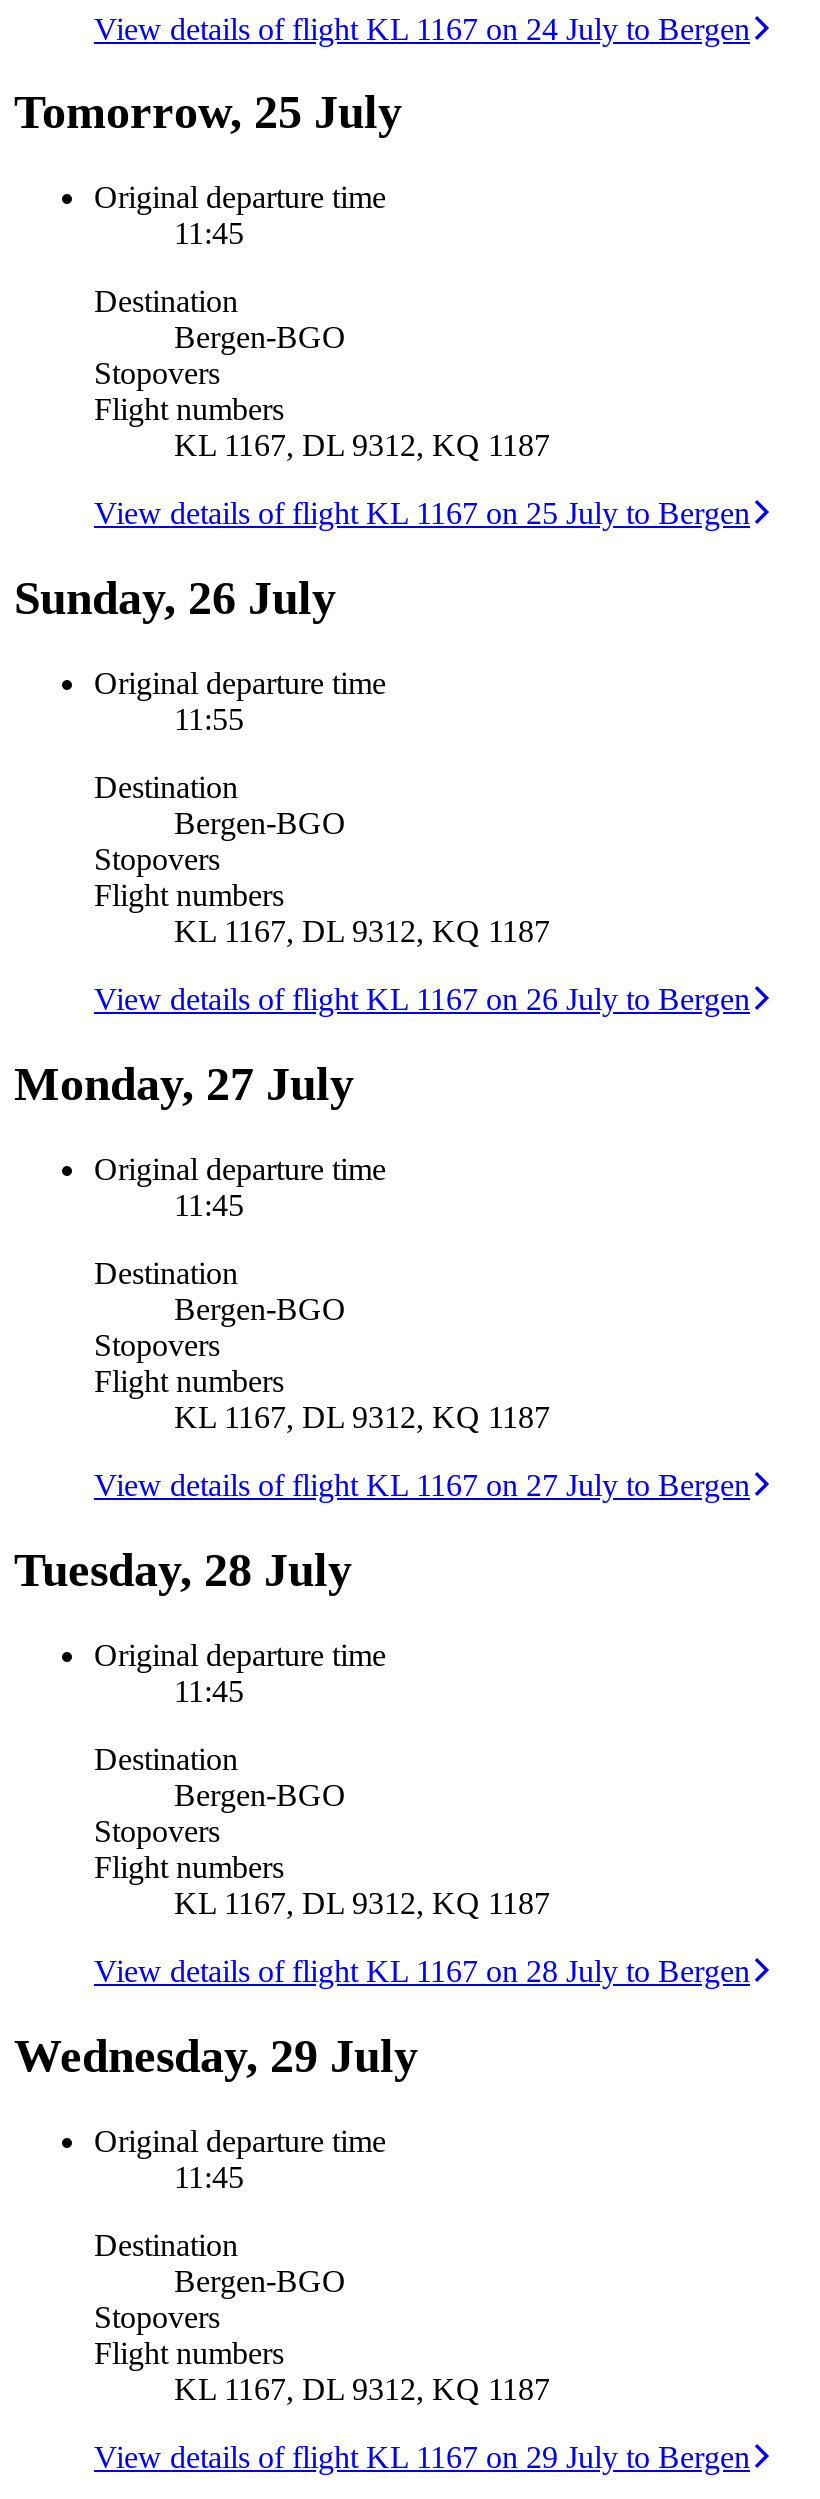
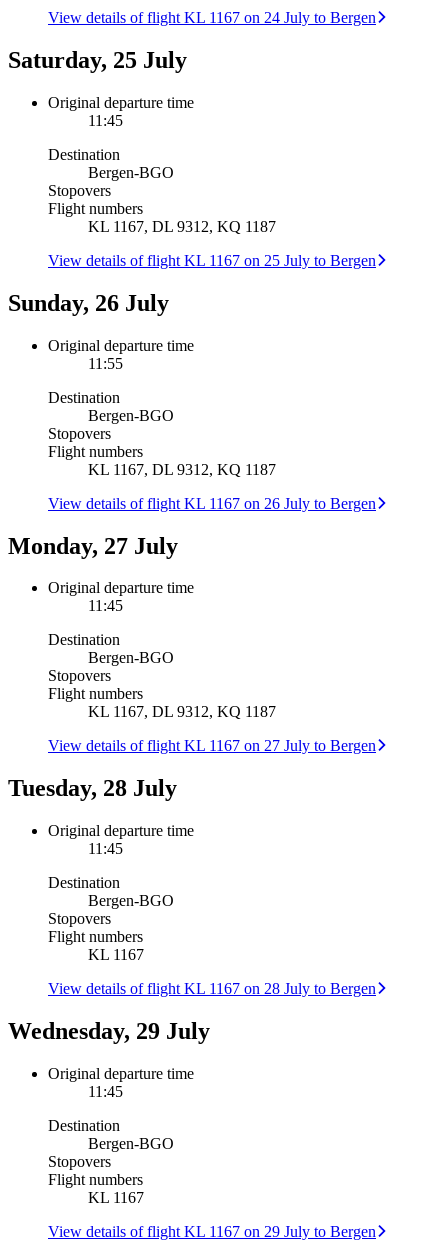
- Tomorrow, 25 July
+ Saturday, 25 July

- KL 1167, DL 9312, KQ 1187
+ KL 1167

- KL 1167, DL 9312, KQ 1187
+ KL 1167
